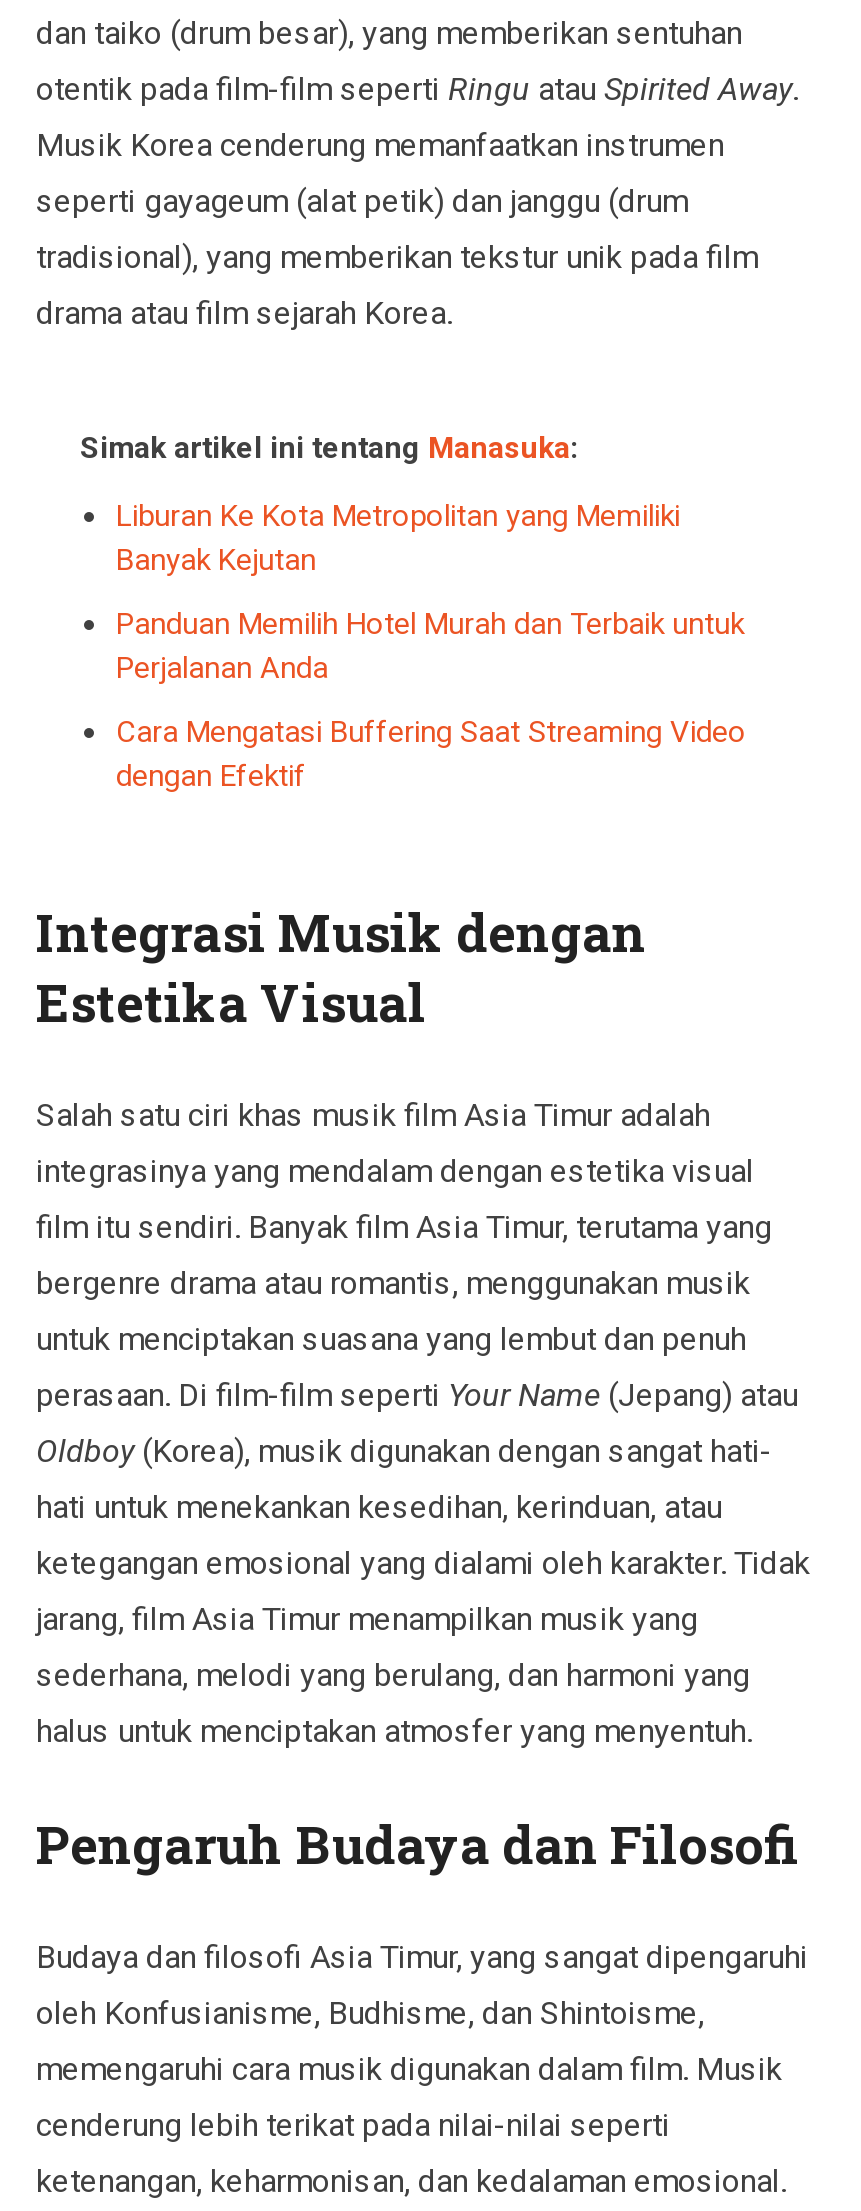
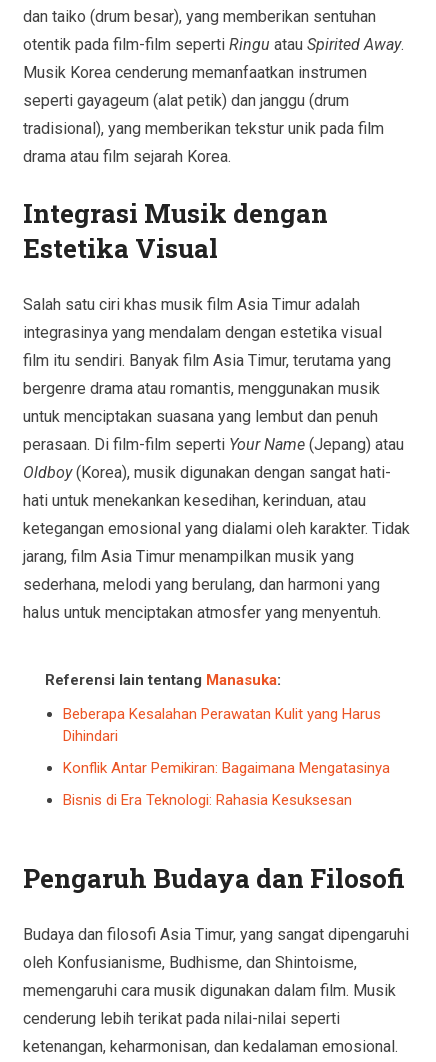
- Simak artikel ini tentang Manasuka:
- Liburan Ke Kota Metropolitan yang Memiliki
- Banyak Kejutan
- Panduan Memilih Hotel Murah dan Terbaik untuk
- Perjalanan Anda
- Cara Mengatasi Buffering Saat Streaming Video
- dengan Efektif

moved up: Integrasi Musik dengan | Estetika Visual | Salah satu ciri khas musik film Asia Timur adalah | ... | sederhana, melodi yang berulang, dan harmoni yang | halus untuk menciptakan atmosfer yang menyentuh.

+ Referensi lain tentang Manasuka:
+ Beberapa Kesalahan Perawatan Kulit yang Harus
+ Dihindari
+ Konflik Antar Pemikiran: Bagaimana Mengatasinya
+ Bisnis di Era Teknologi: Rahasia Kesuksesan
